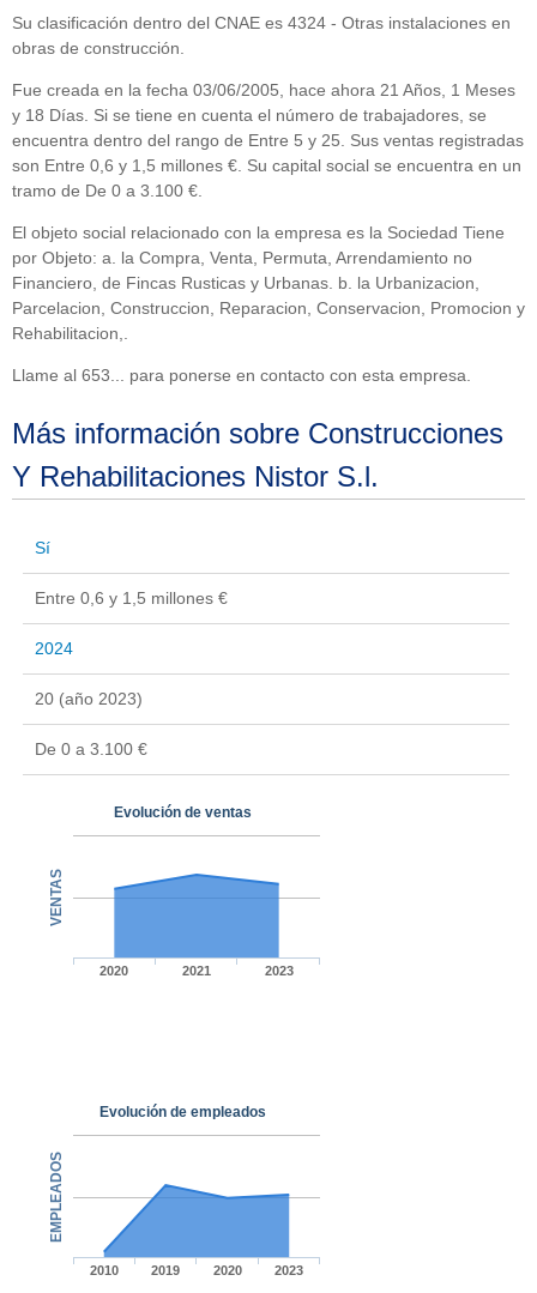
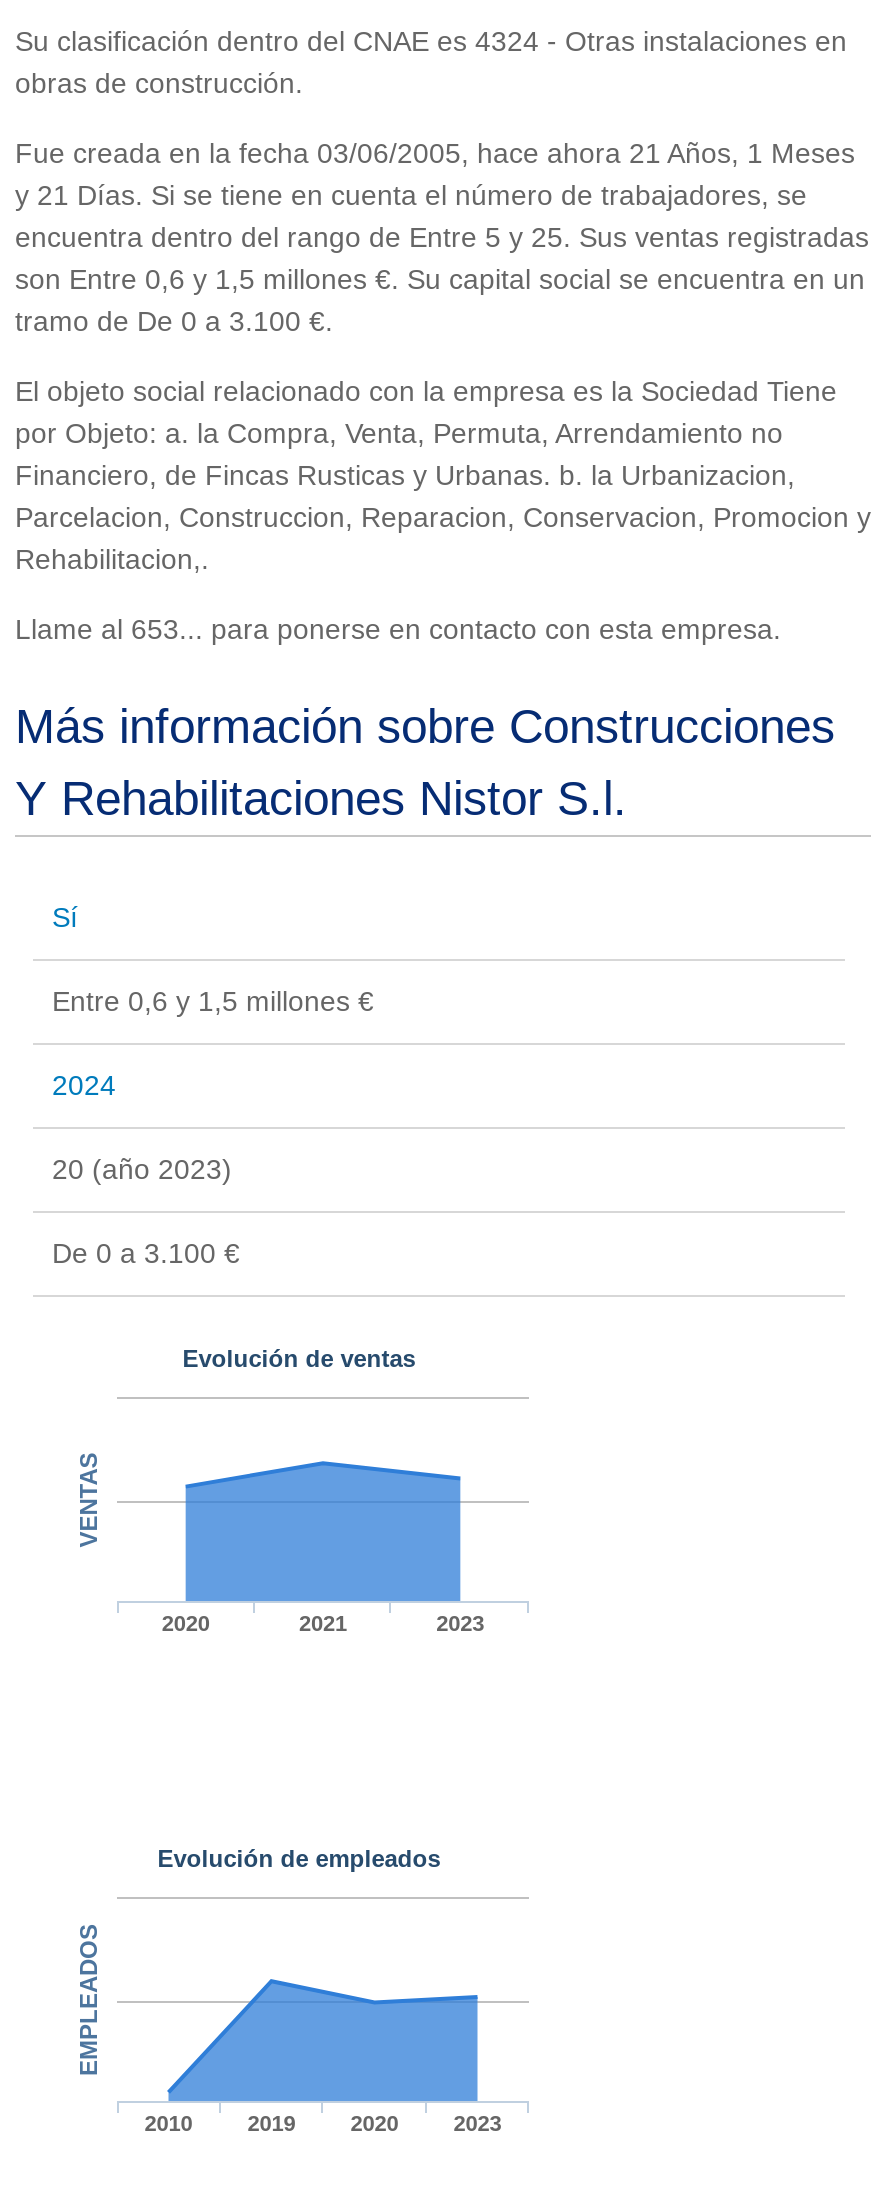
- y 18 Días. Si se tiene en cuenta el número de trabajadores, se
+ y 21 Días. Si se tiene en cuenta el número de trabajadores, se
